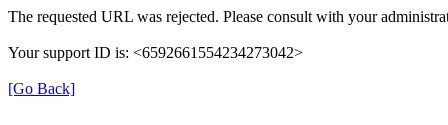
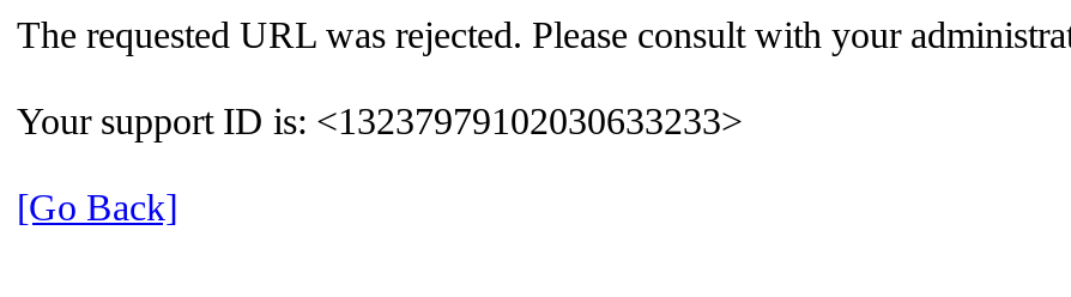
- Your support ID is: <6592661554234273042>
+ Your support ID is: <13237979102030633233>
